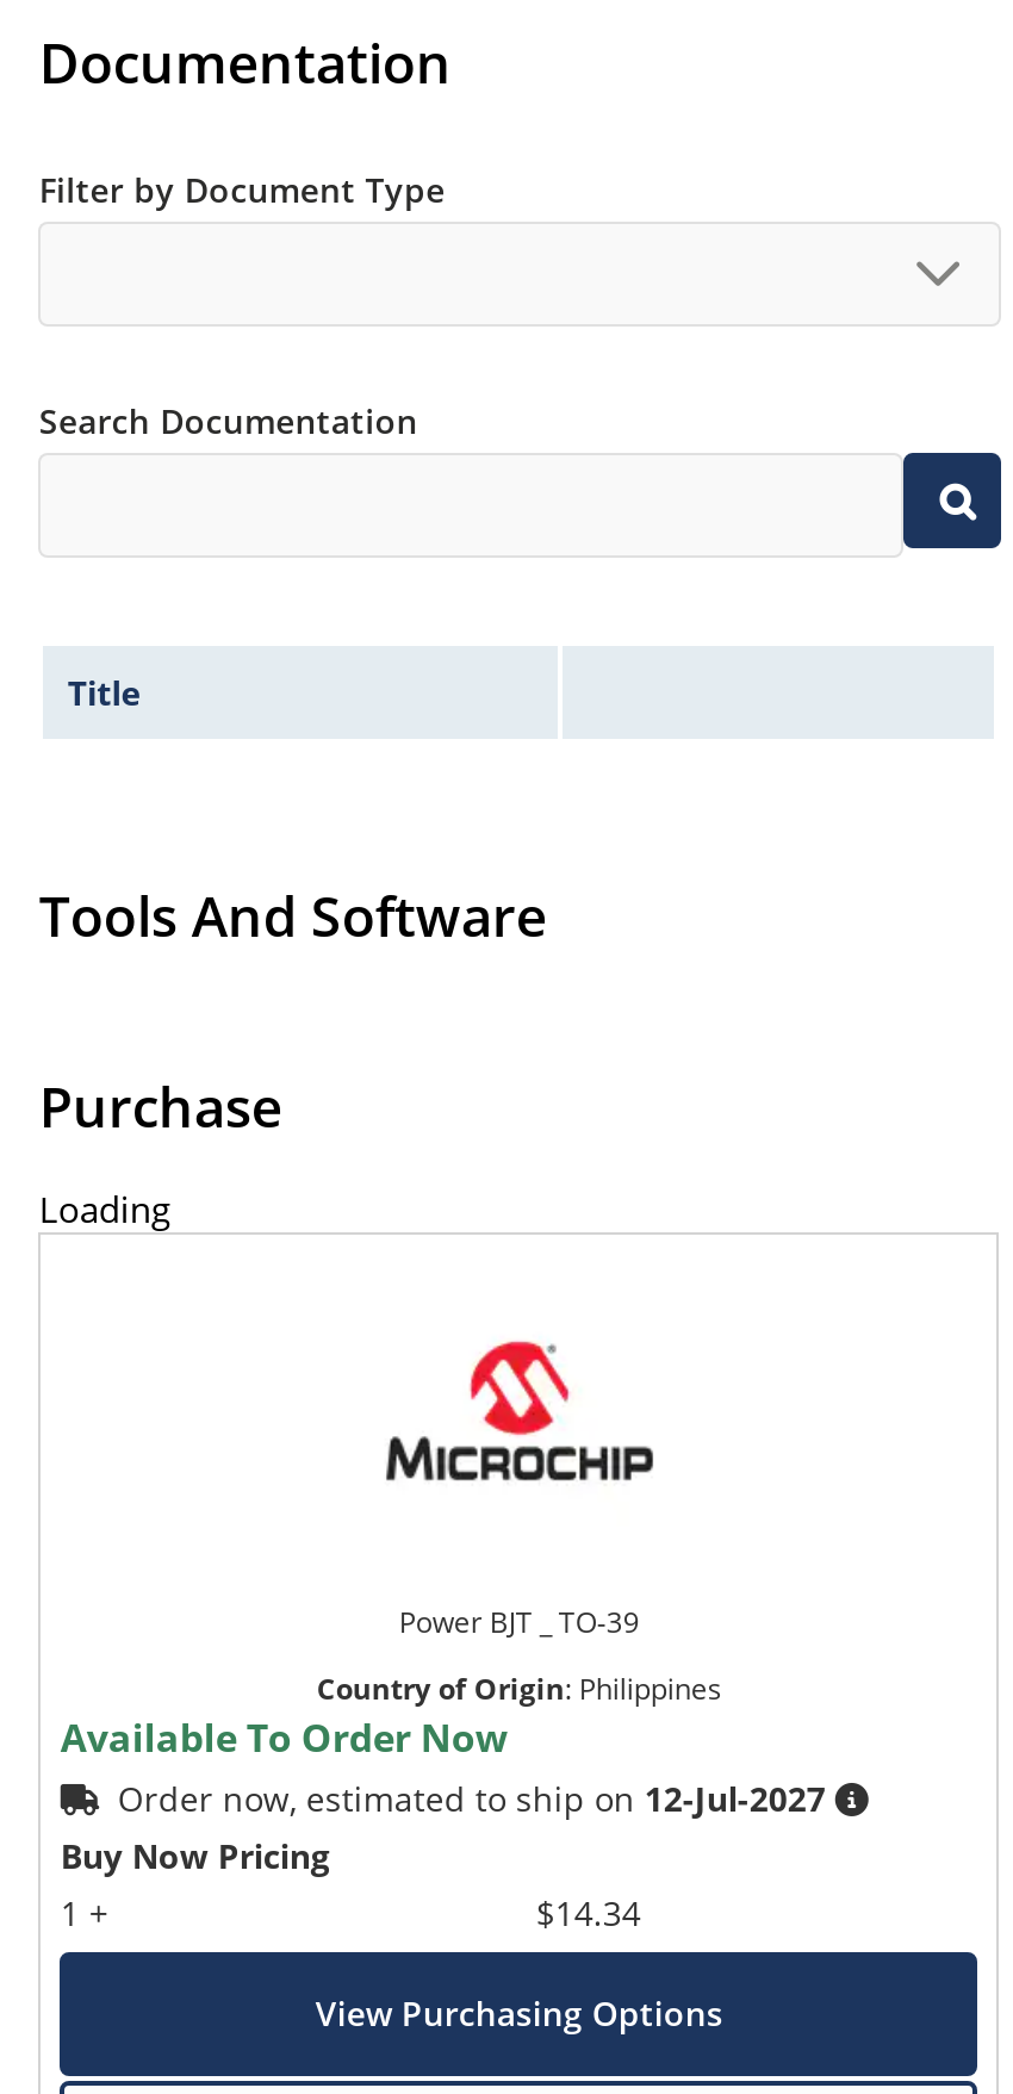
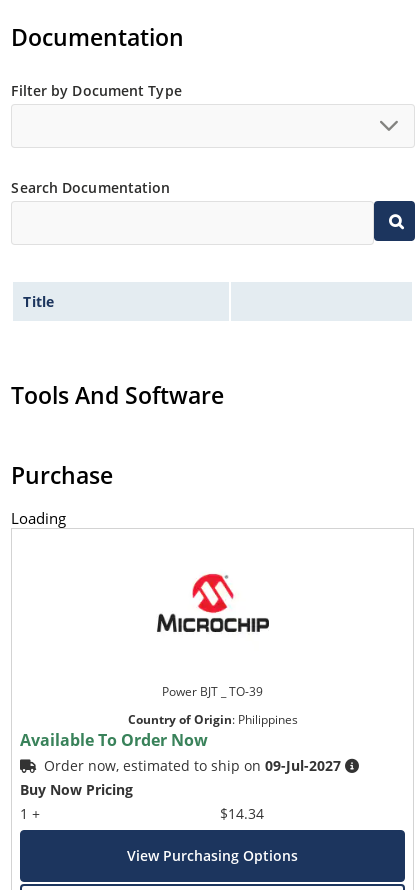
- Order now, estimated to ship on 12-Jul-2027
+ Order now, estimated to ship on 09-Jul-2027
